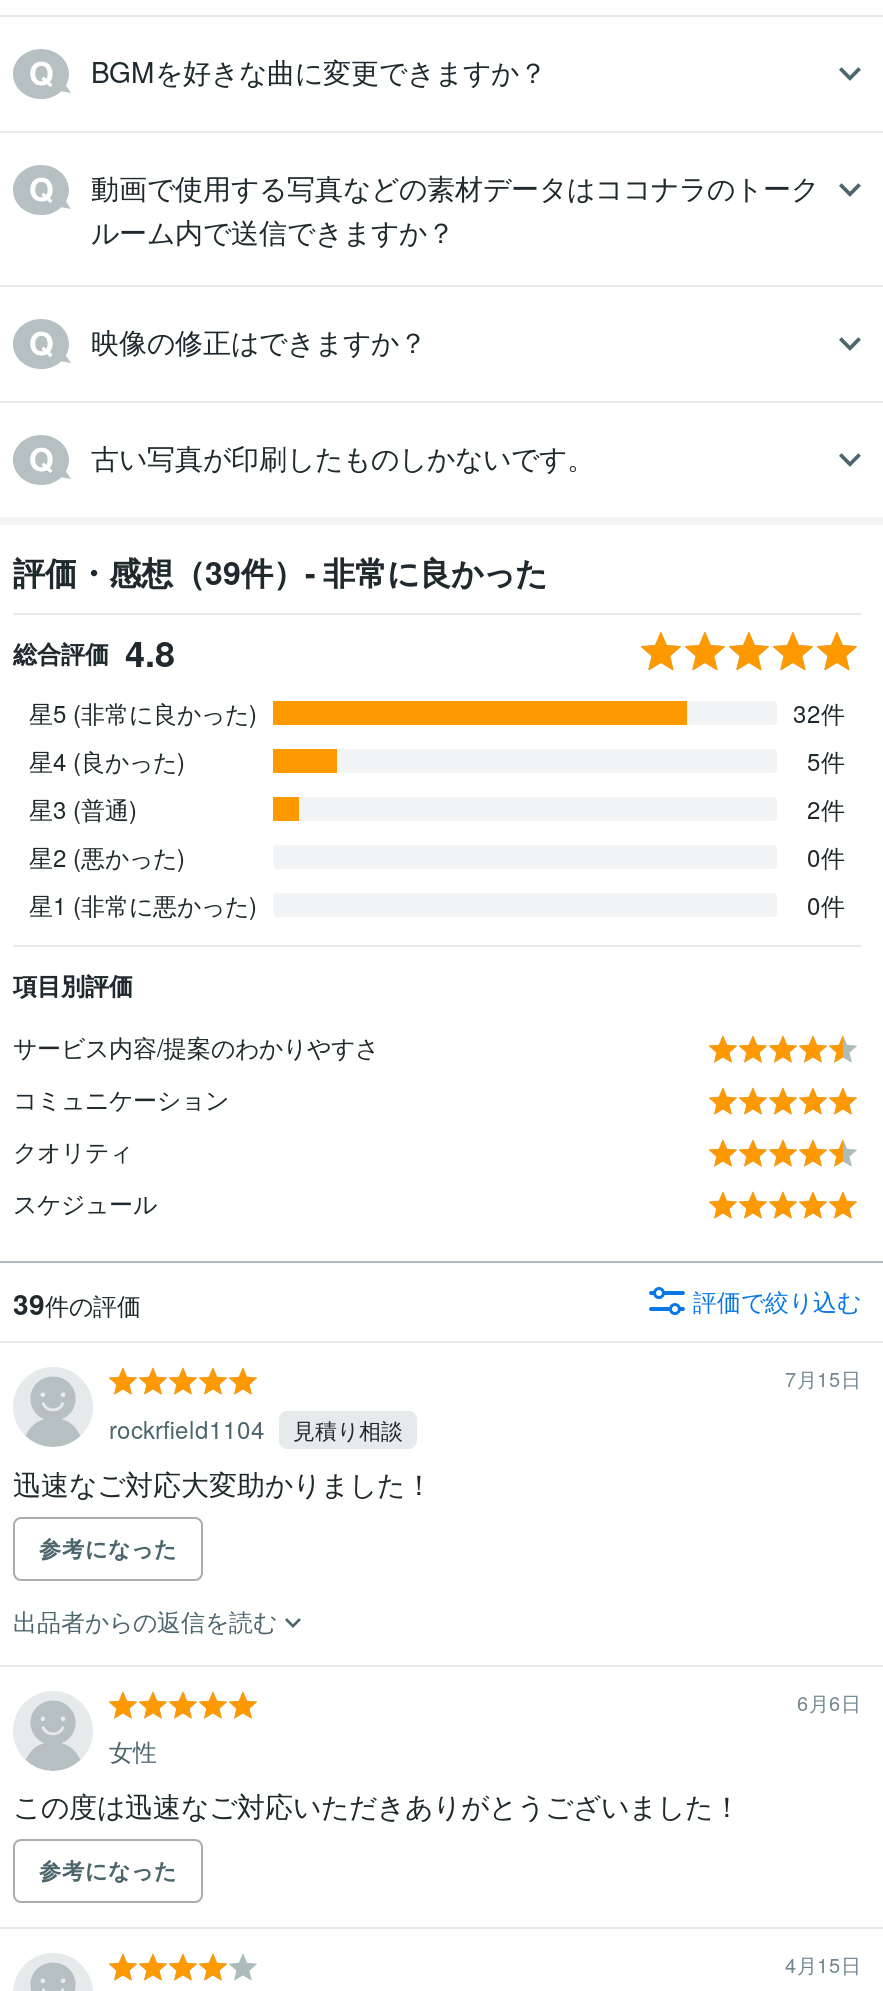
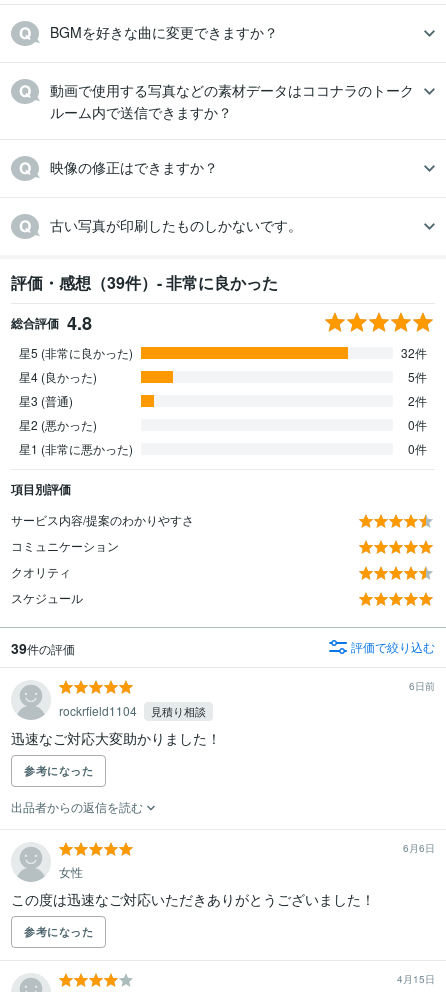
- 7月15日
+ 6日前
